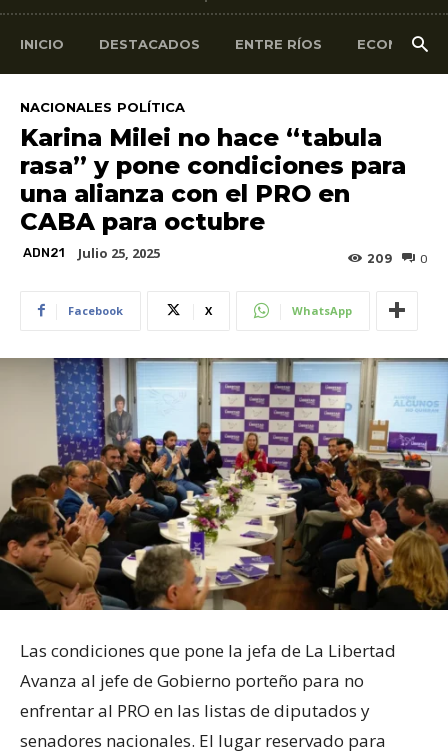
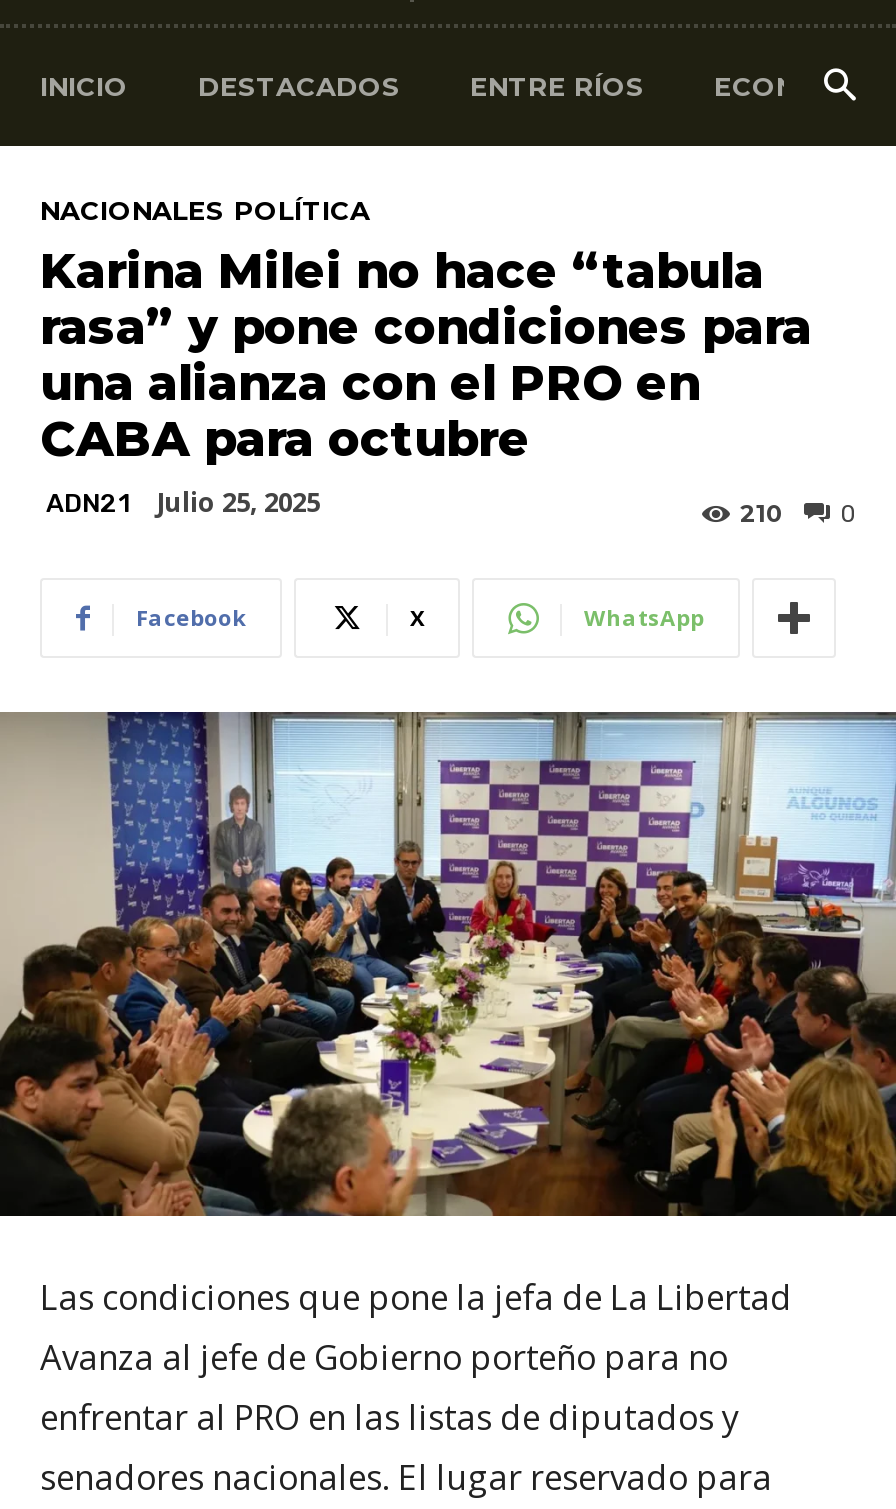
- 209 0
+ 210 0
